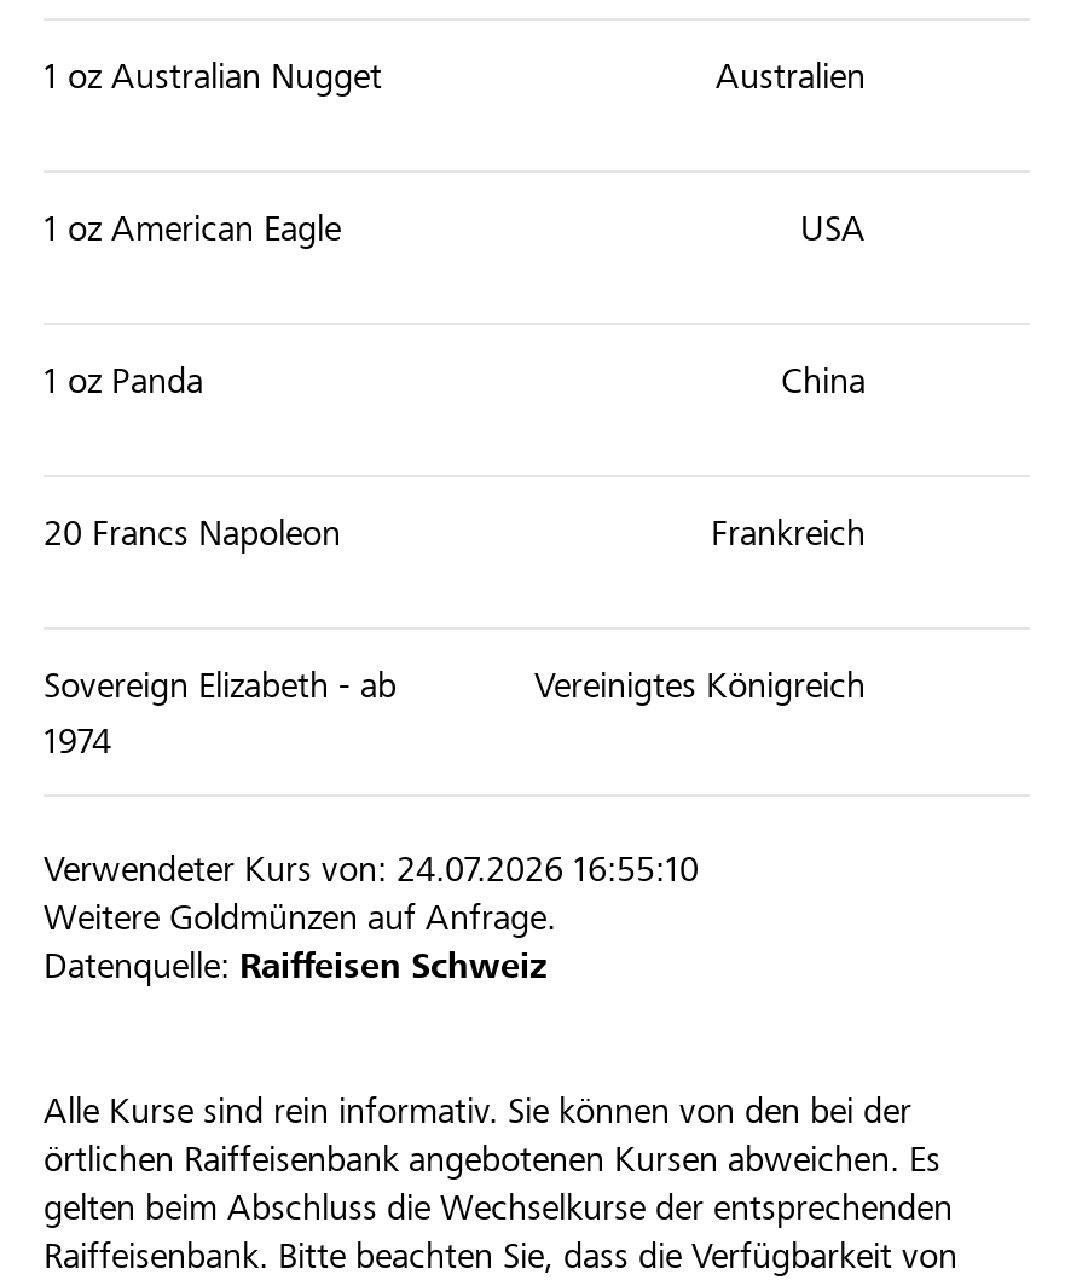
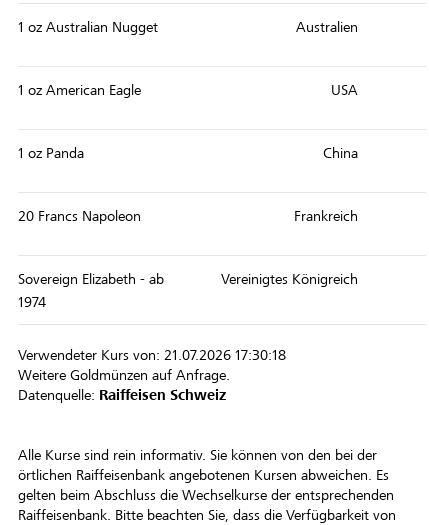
- Verwendeter Kurs von: 24.07.2026 16:55:10
+ Verwendeter Kurs von: 21.07.2026 17:30:18
